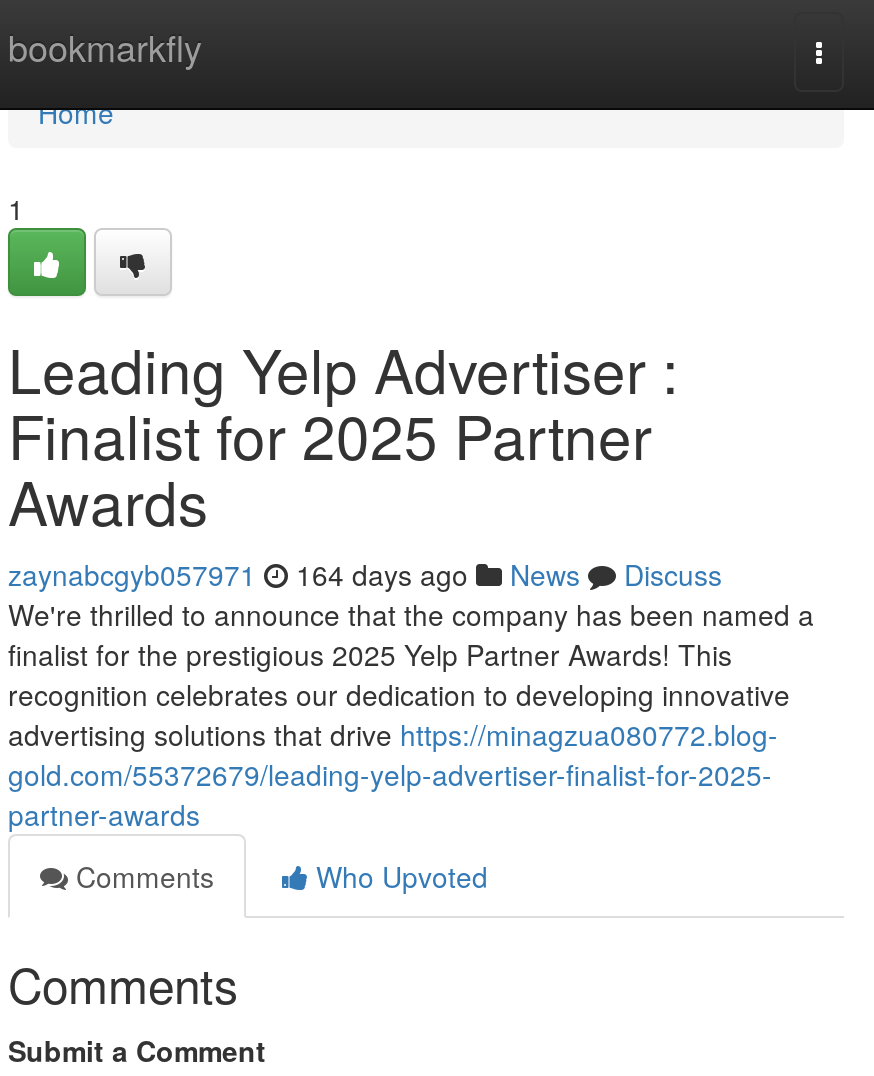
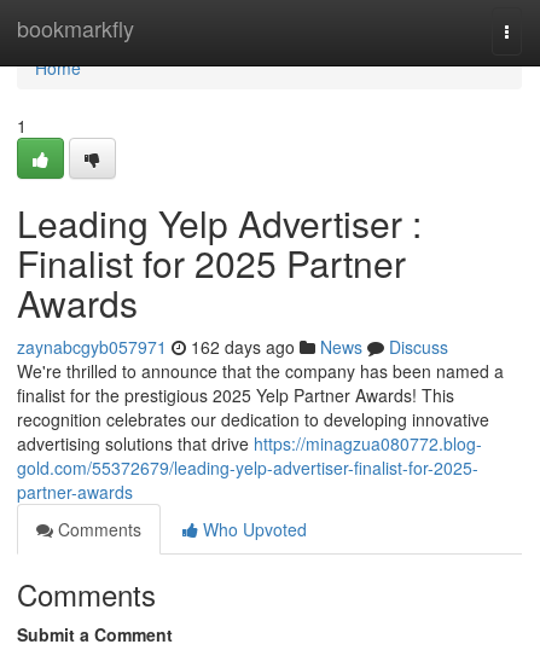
- zaynabcgyb057971 164 days ago News Discuss
+ zaynabcgyb057971 162 days ago News Discuss
